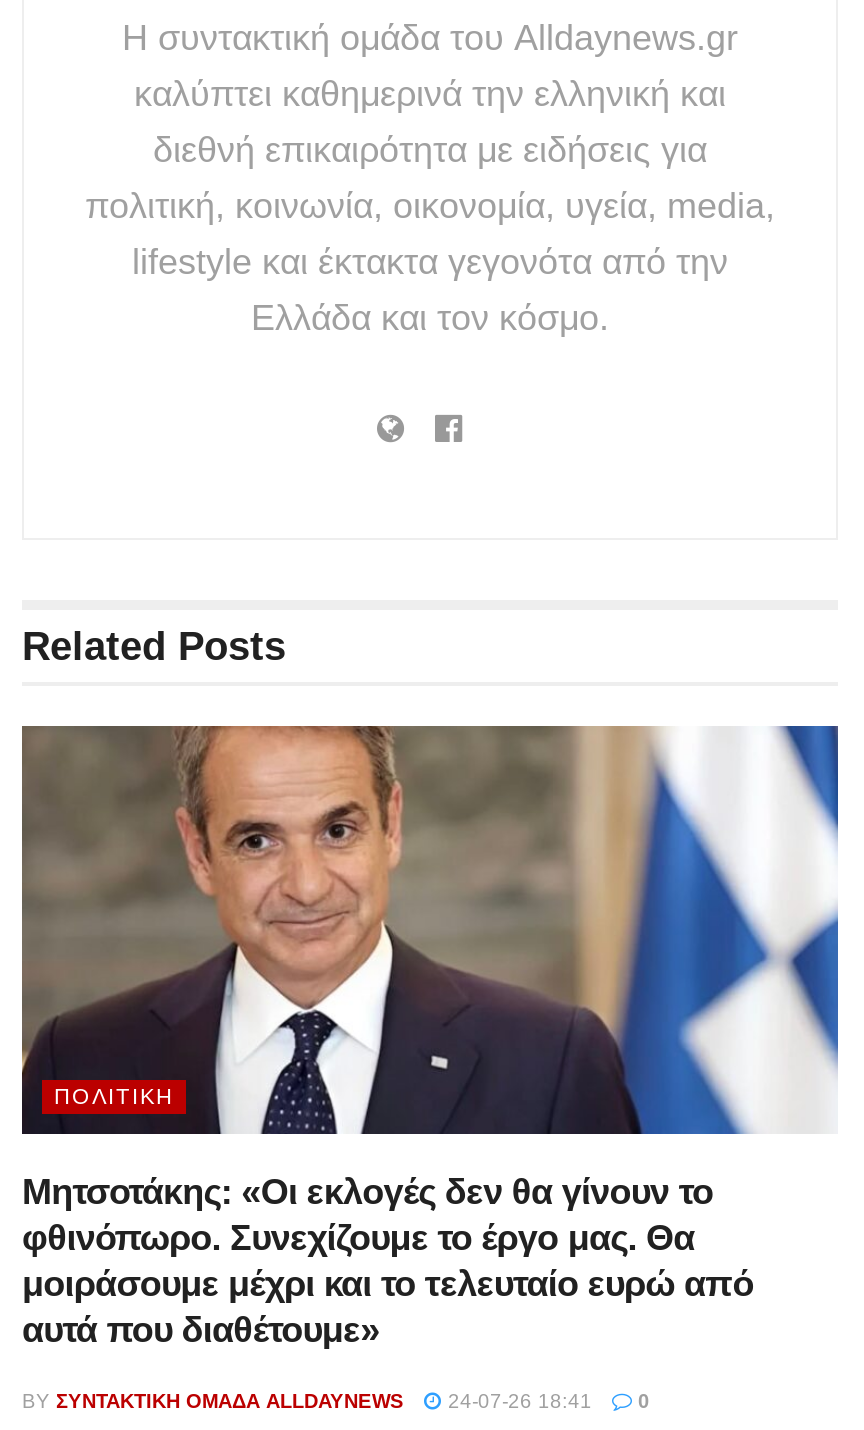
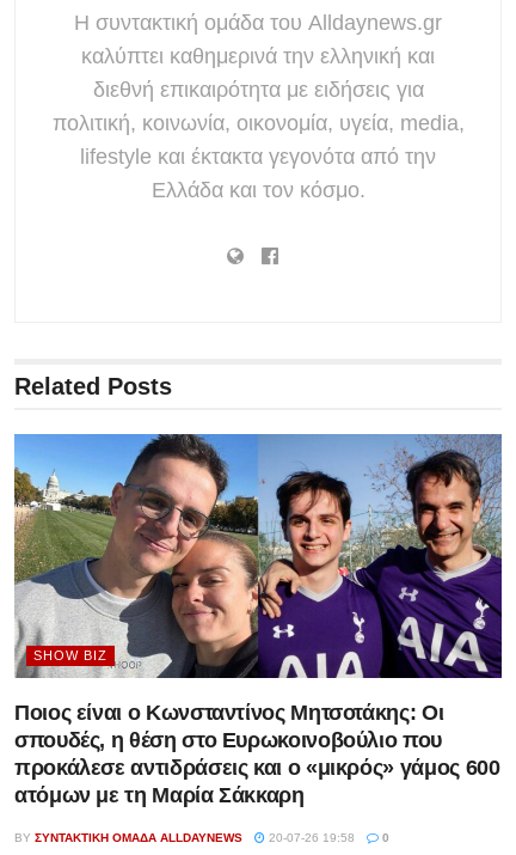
- [image]
- ΠΟΛΙΤΙΚΉ
+ [image]
+ SHOW BIZ

- Μητσοτάκης: «Οι εκλογές δεν θα γίνουν το
- φθινόπωρο. Συνεχίζουμε το έργο μας. Θα
- μοιράσουμε μέχρι και το τελευταίο ευρώ από
- αυτά που διαθέτουμε»
+ Ποιος είναι ο Κωνσταντίνος Μητσοτάκης: Οι
+ σπουδές, η θέση στο Ευρωκοινοβούλιο που
+ προκάλεσε αντιδράσεις και ο «μικρός» γάμος 600
+ ατόμων με τη Μαρία Σάκκαρη

- BY ΣΥΝΤΑΚΤΙΚΉ ΟΜΆΔΑ ALLDAYNEWS 24-07-26 18:41 0
+ BY ΣΥΝΤΑΚΤΙΚΉ ΟΜΆΔΑ ALLDAYNEWS 20-07-26 19:58 0
